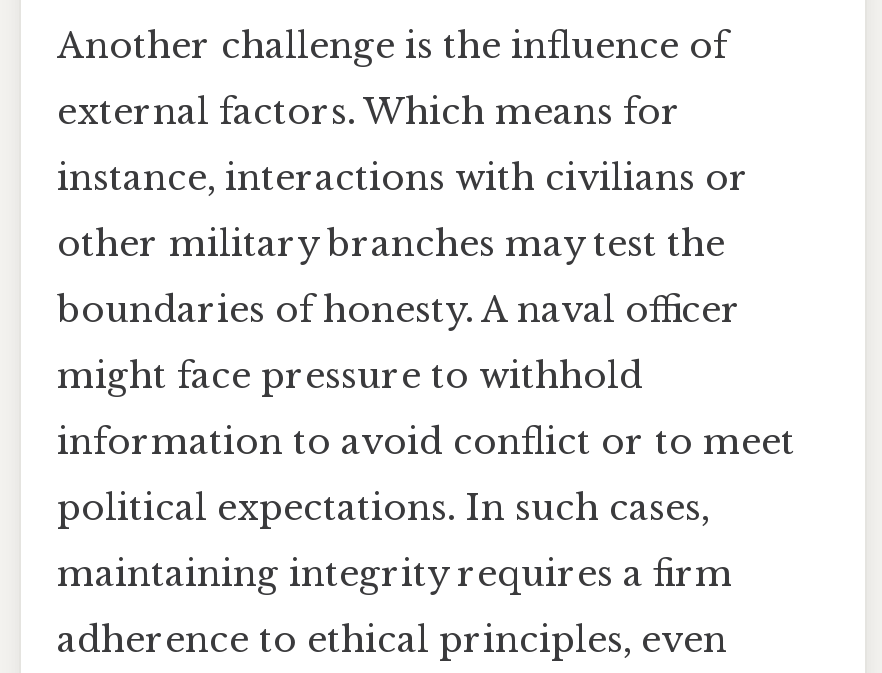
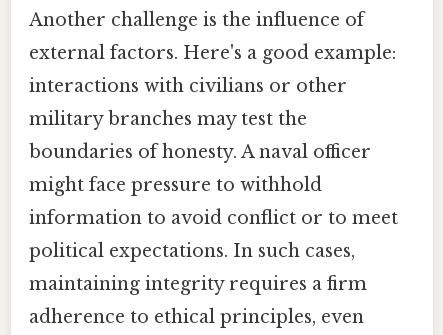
- external factors. Which means for
+ external factors. Here's a good example:

- instance, interactions with civilians or
+ interactions with civilians or other

- other military branches may test the
+ military branches may test the
